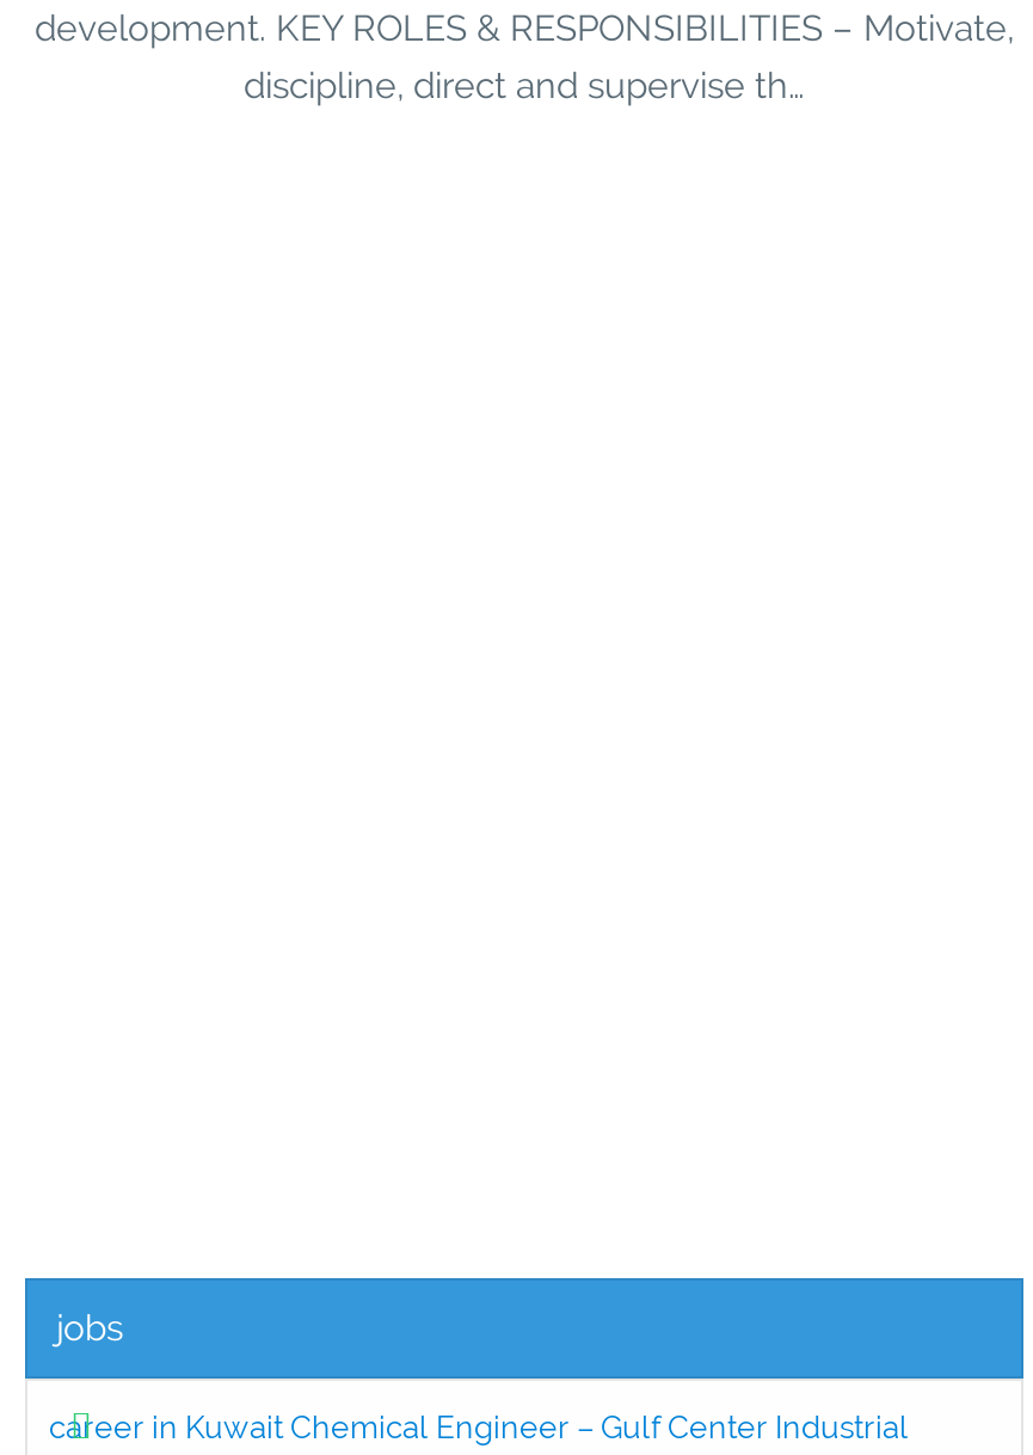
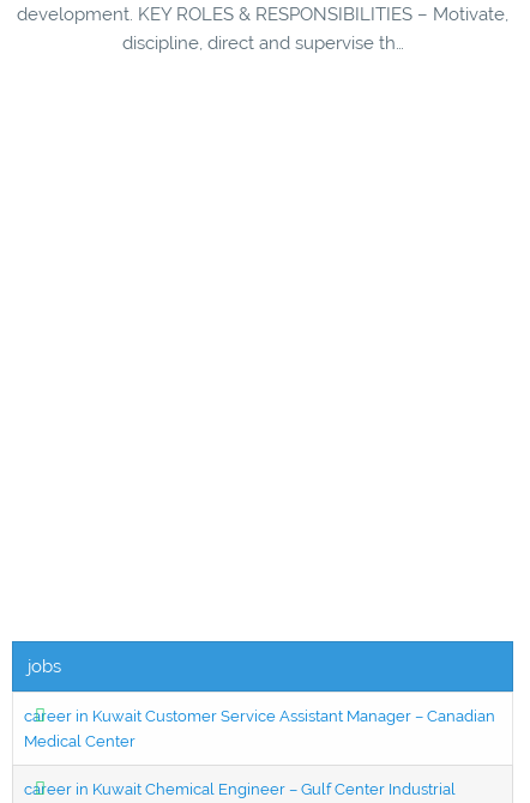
+ career in Kuwait Customer Service Assistant Manager – Canadian
+ Medical Center
